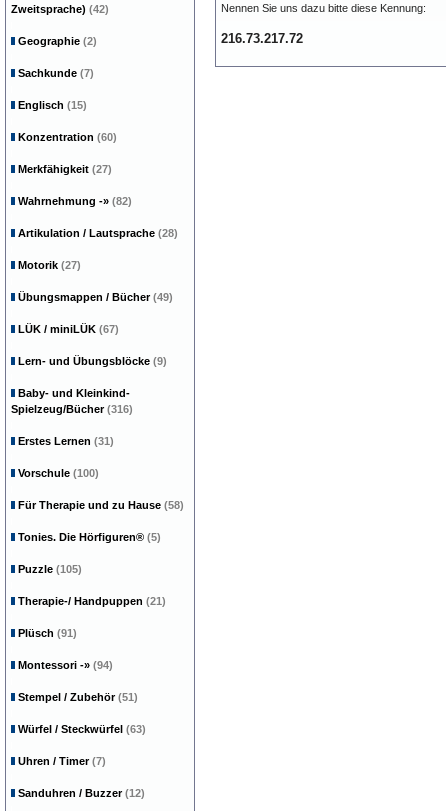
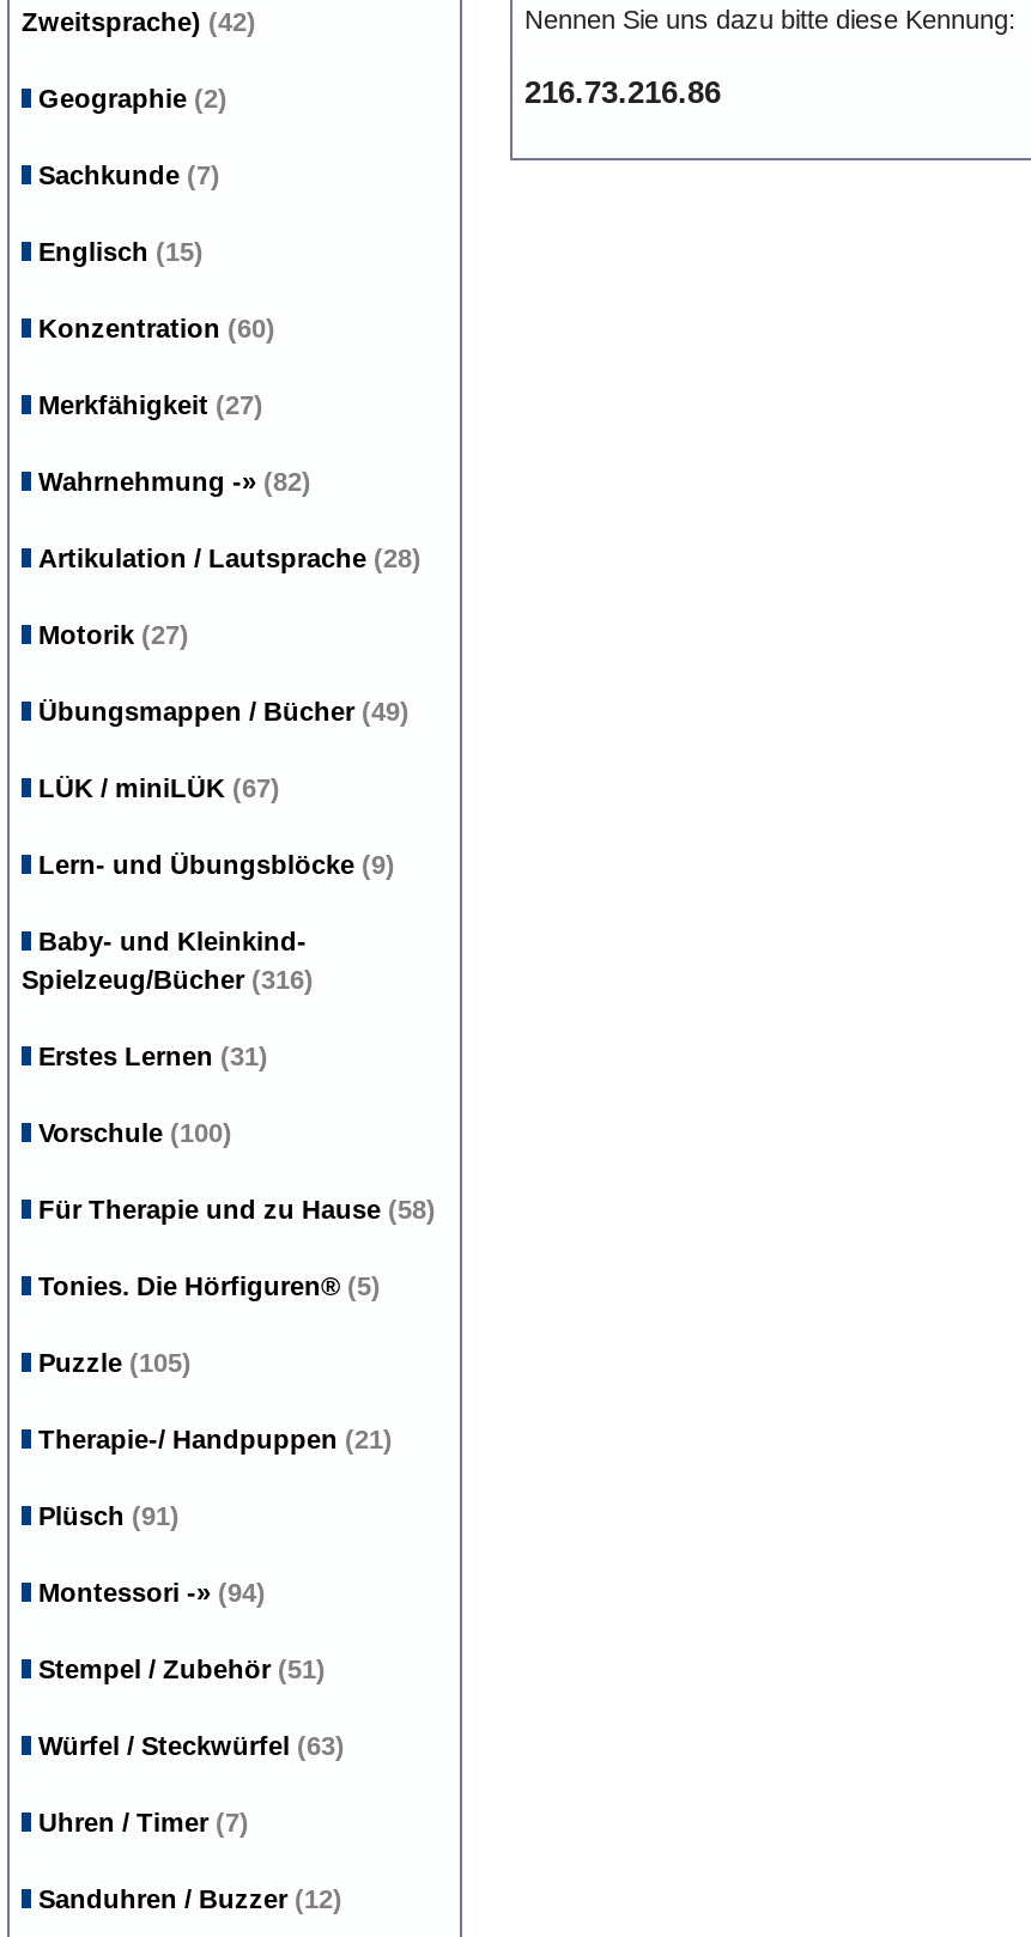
- 216.73.217.72
+ 216.73.216.86
